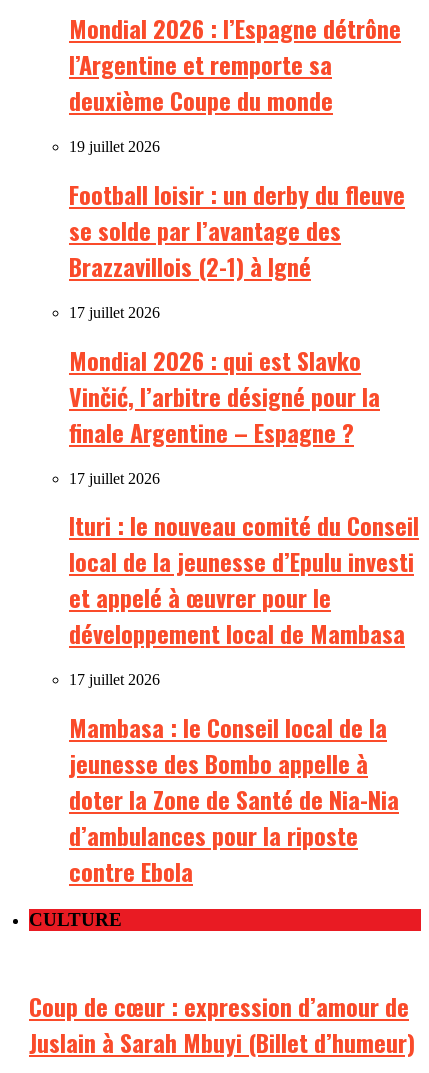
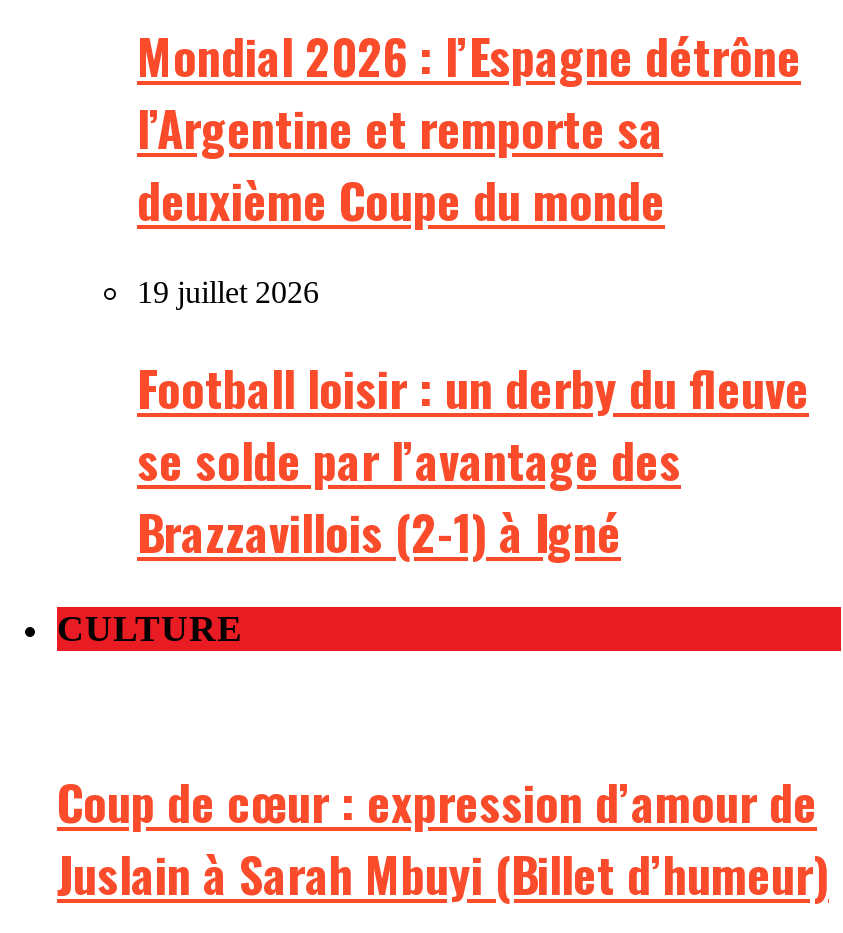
- 17 juillet 2026
- Mondial 2026 : qui est Slavko
- Vinčić, l’arbitre désigné pour la
- finale Argentine – Espagne ?
- 17 juillet 2026
- Ituri : le nouveau comité du Conseil
- local de la jeunesse d’Epulu investi
- et appelé à œuvrer pour le
- développement local de Mambasa
- 17 juillet 2026
- Mambasa : le Conseil local de la
- jeunesse des Bombo appelle à
- doter la Zone de Santé de Nia-Nia
- d’ambulances pour la riposte
- contre Ebola
